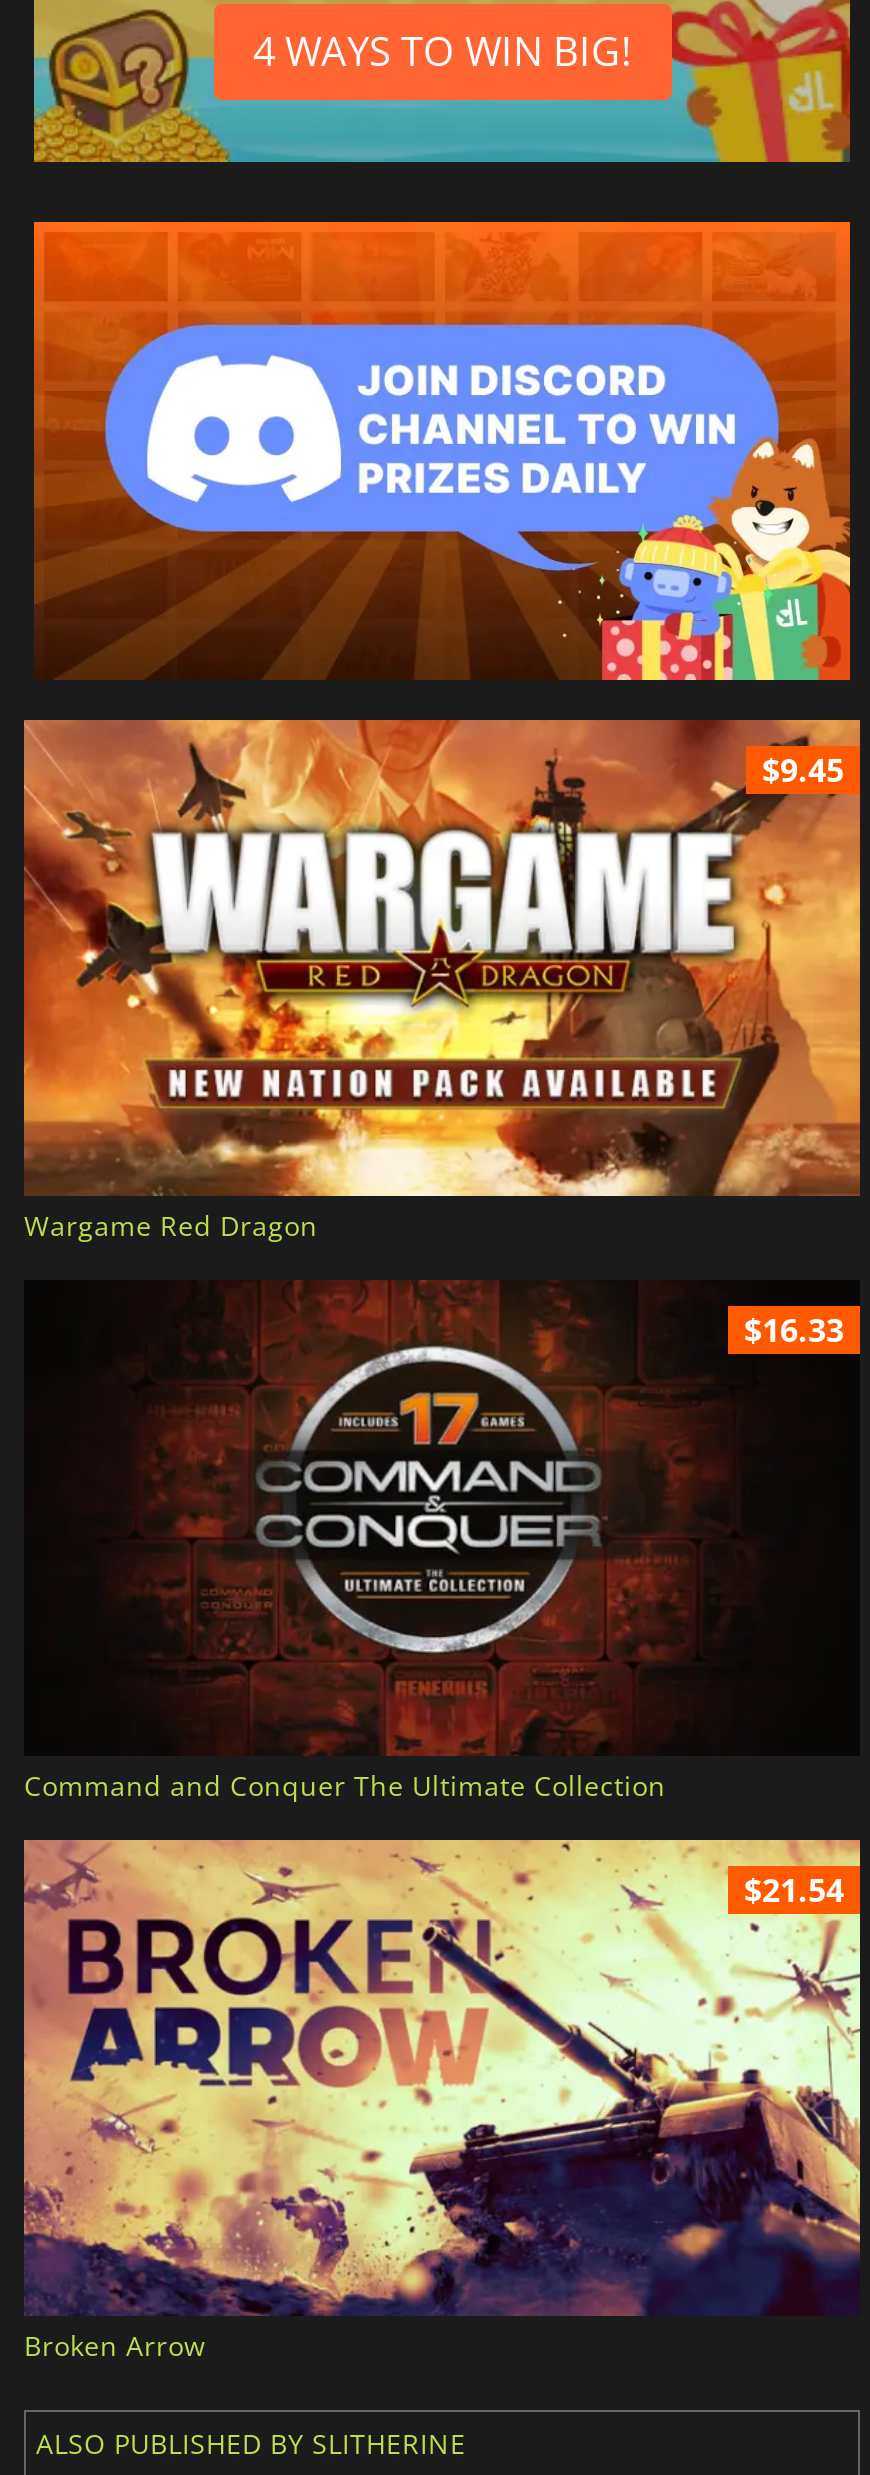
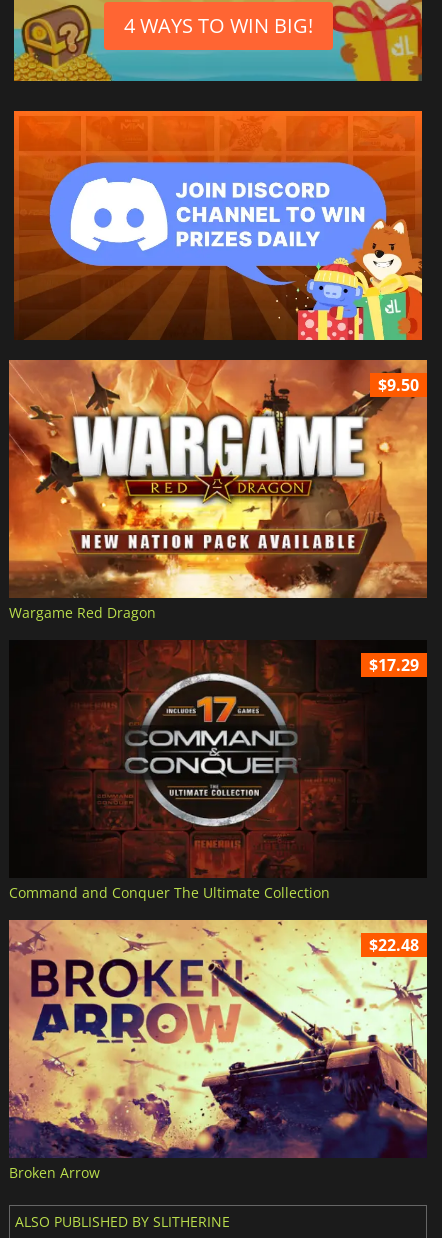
- $9.45
+ $9.50

- $16.33
+ $17.29

- $21.54
+ $22.48
